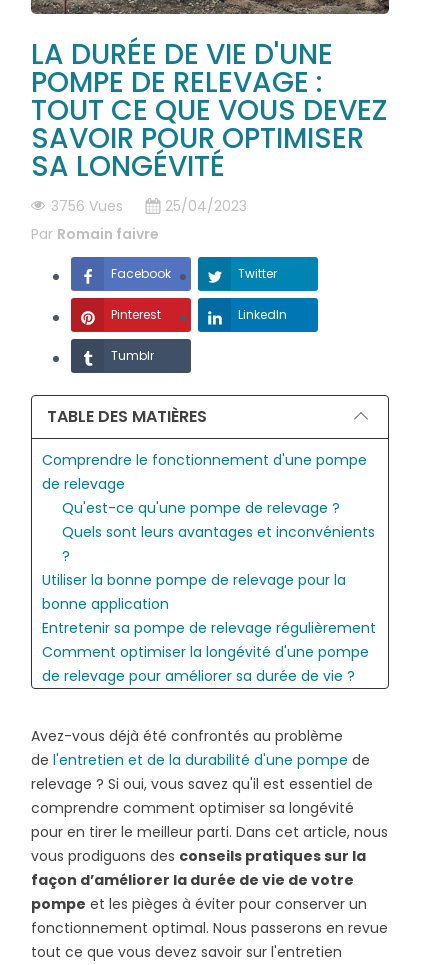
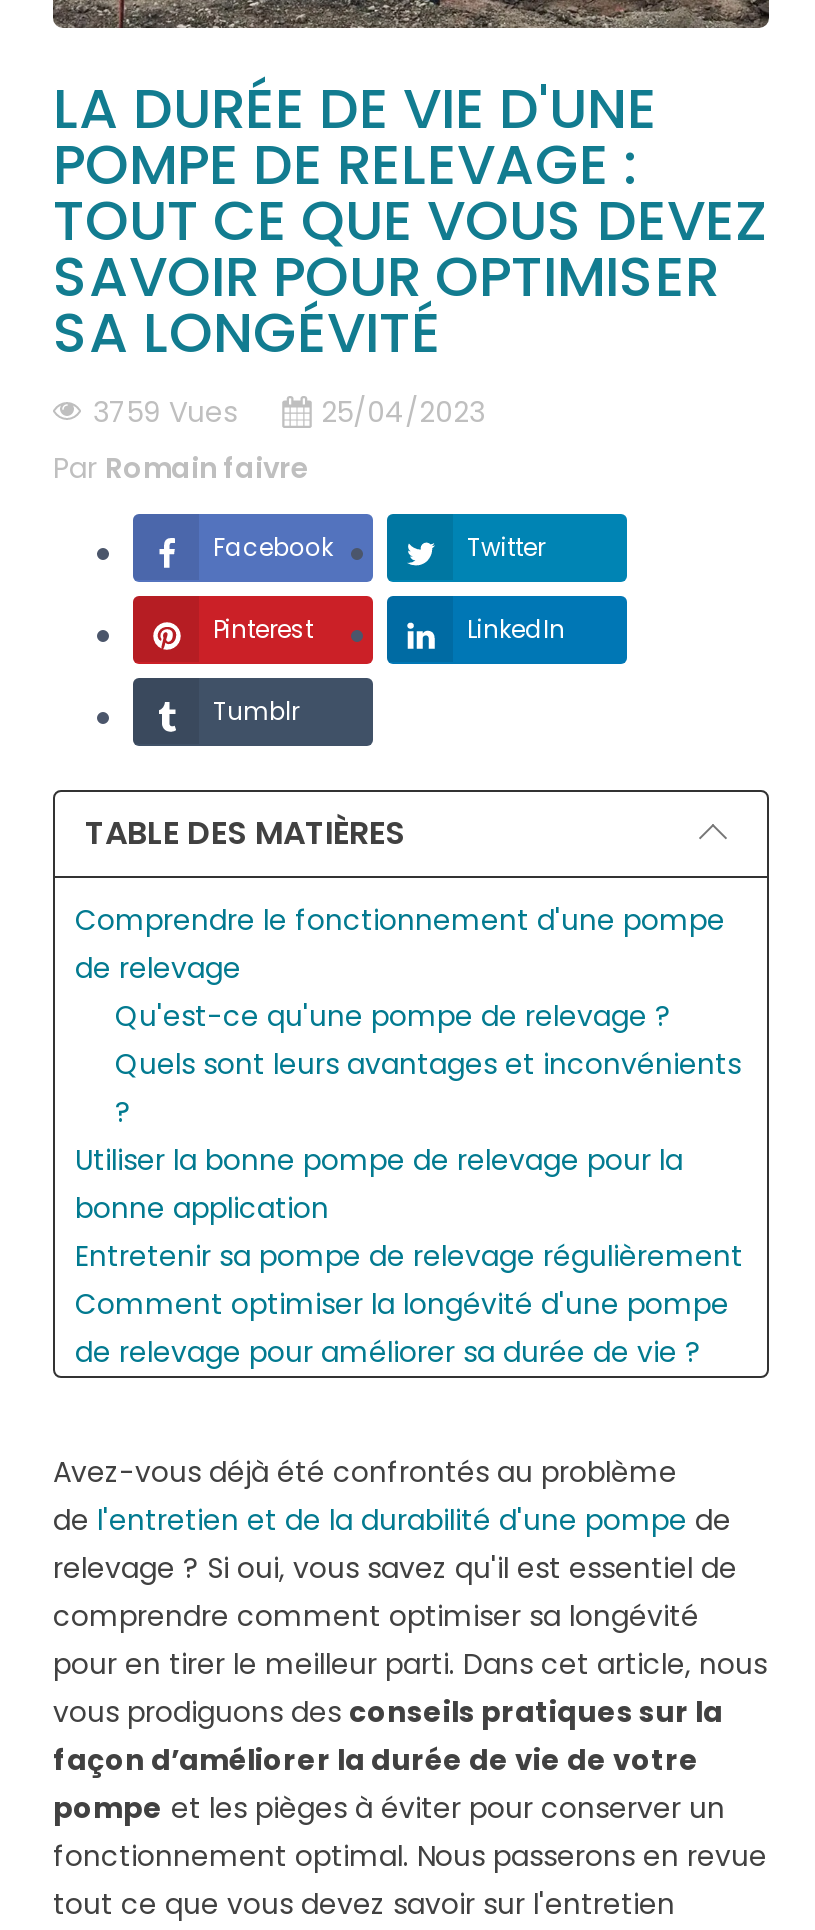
- 3756 Vues
+ 3759 Vues
